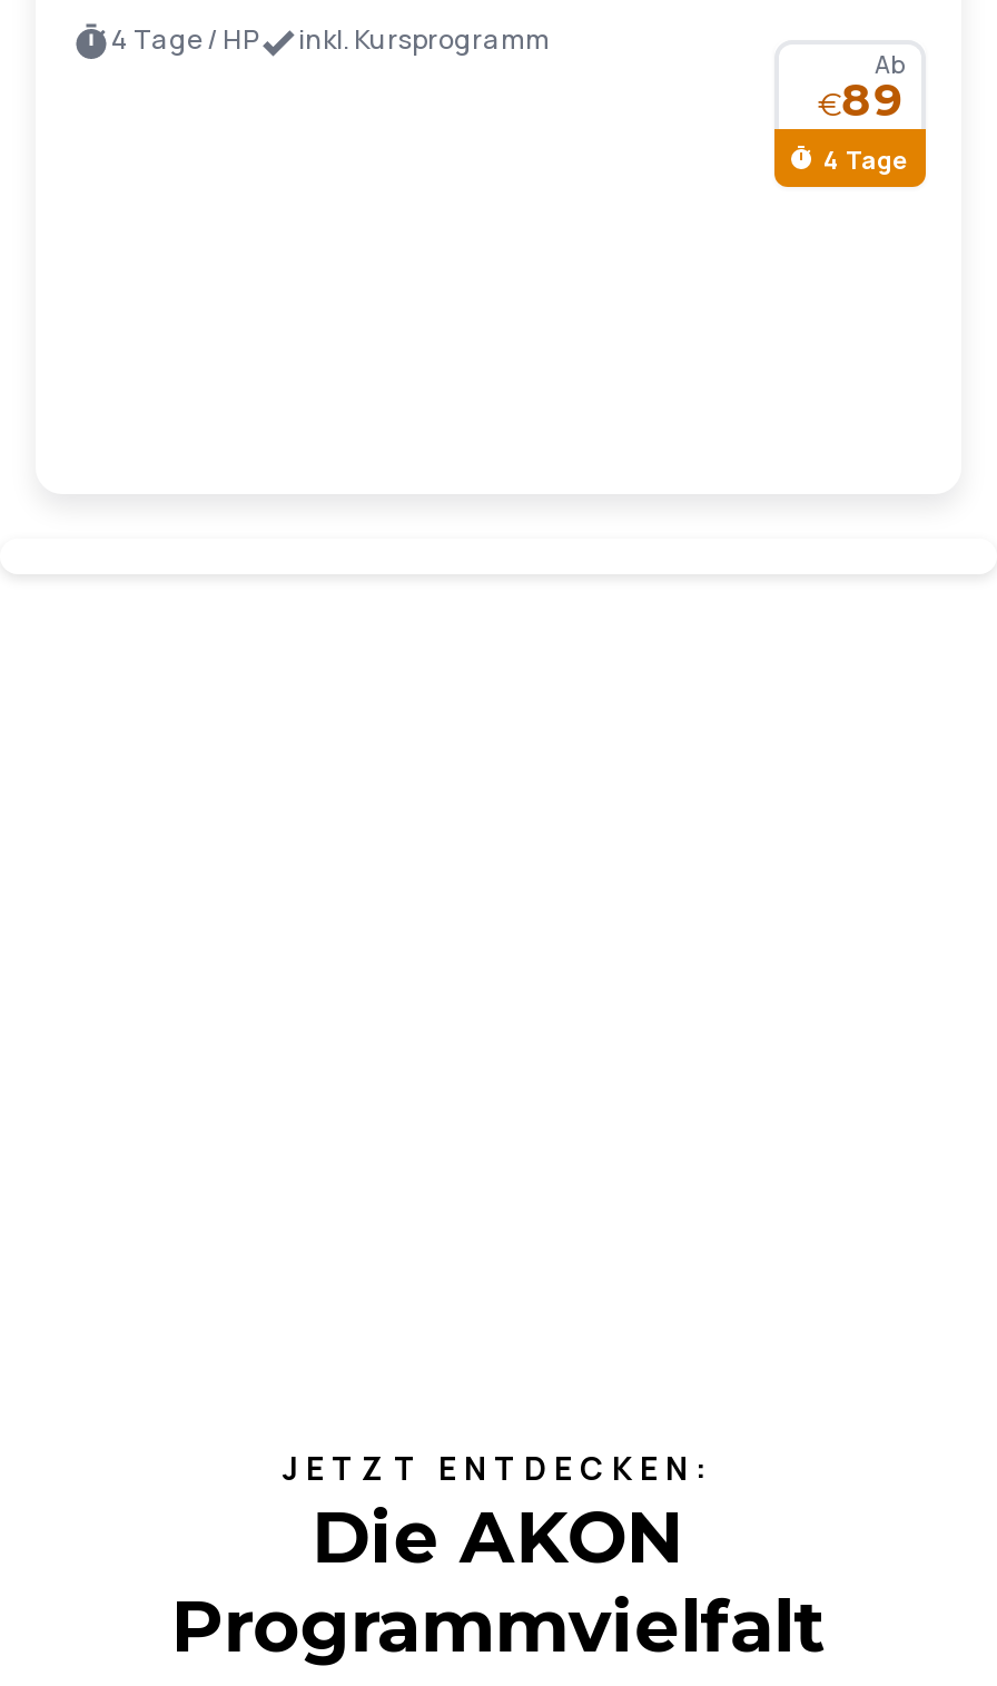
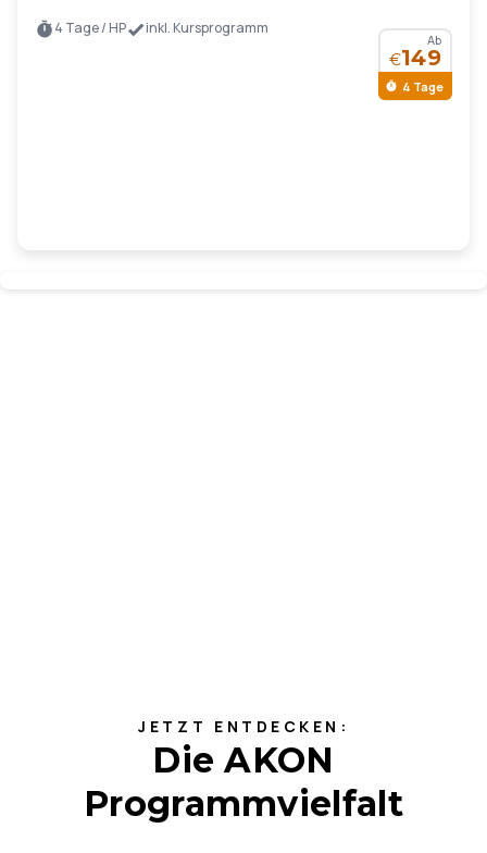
- €89
+ €149
